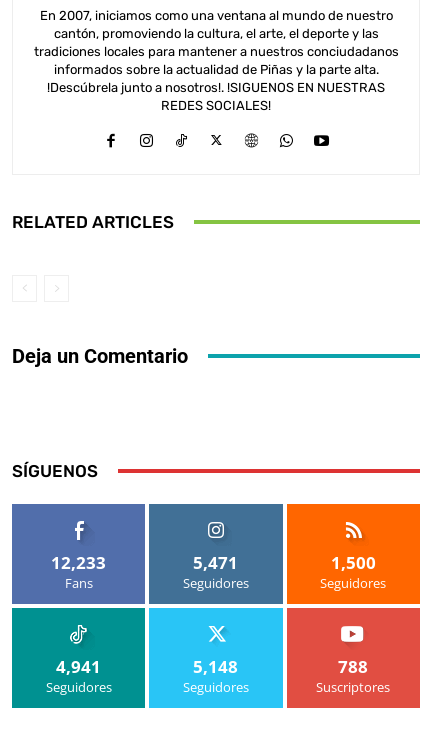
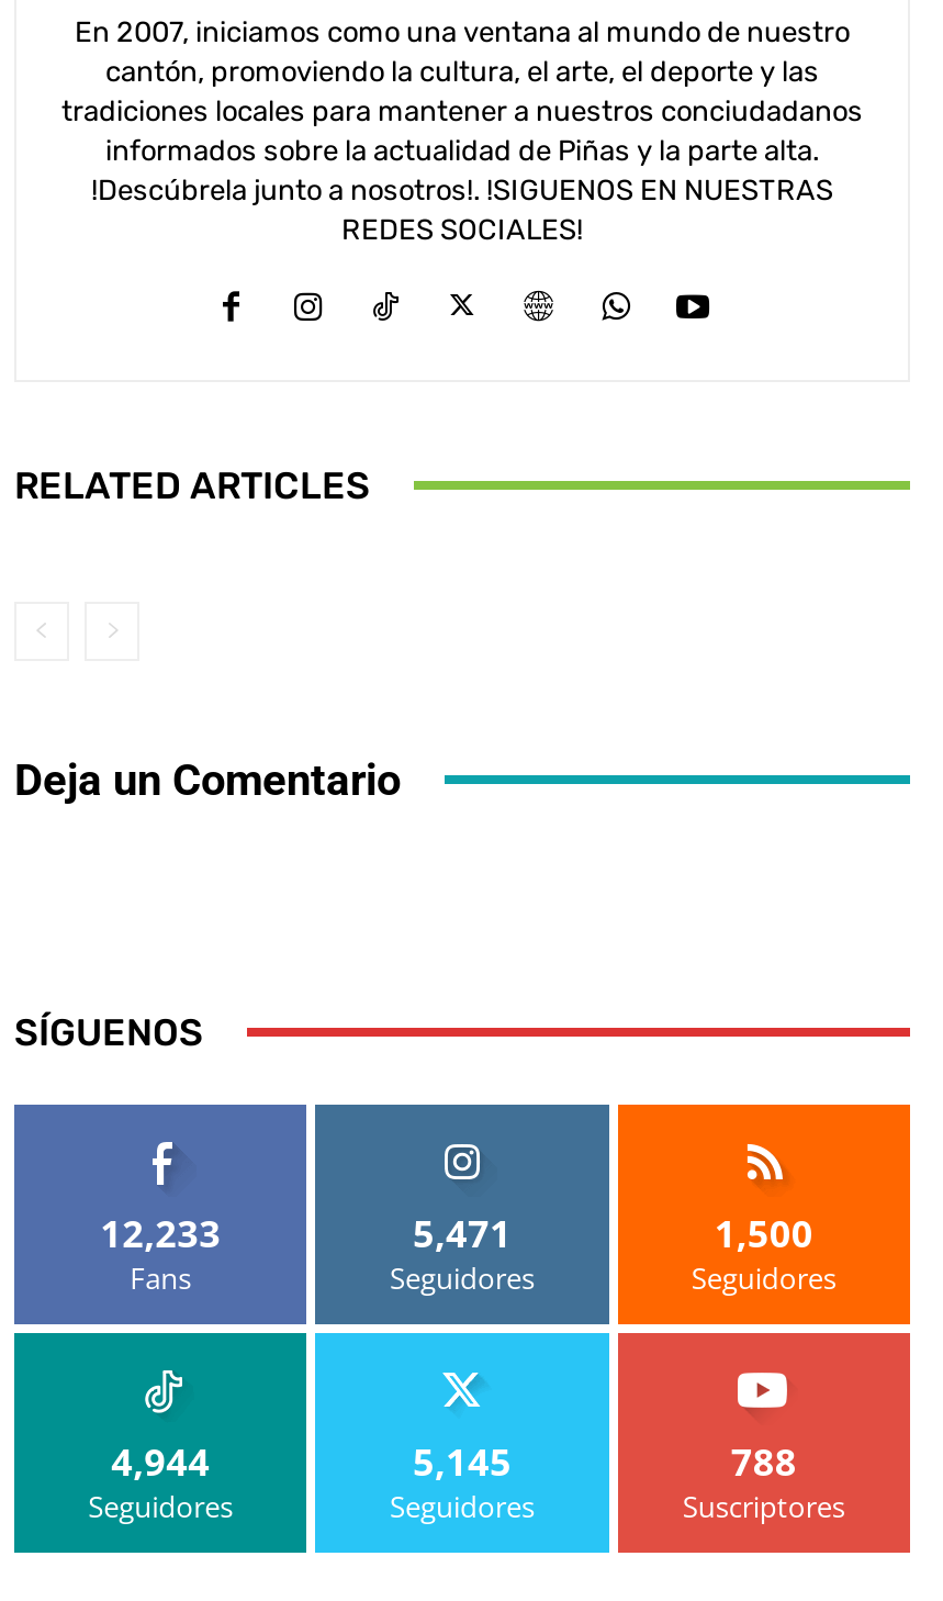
- 4,941
+ 4,944

- 5,148
+ 5,145
